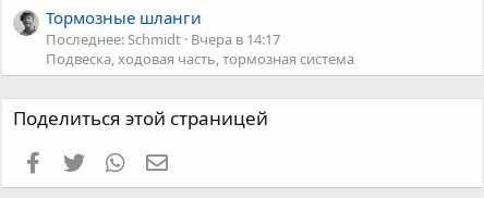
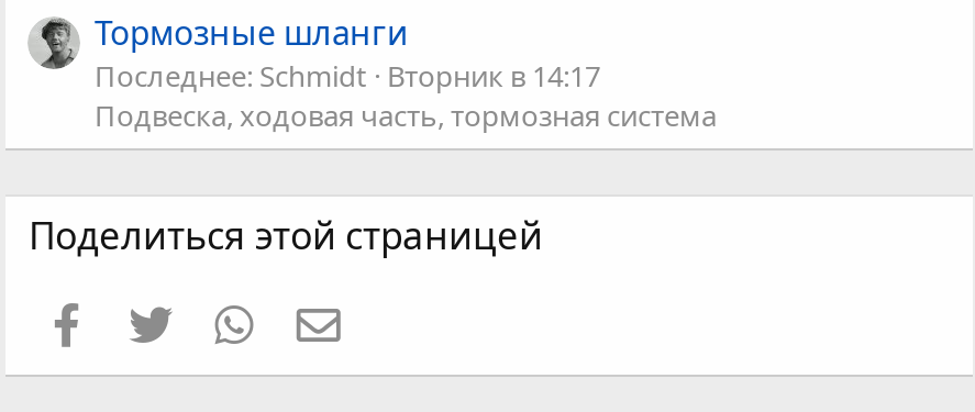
- Последнее: Schmidt Вчера в 14:17
+ Последнее: Schmidt Вторник в 14:17
